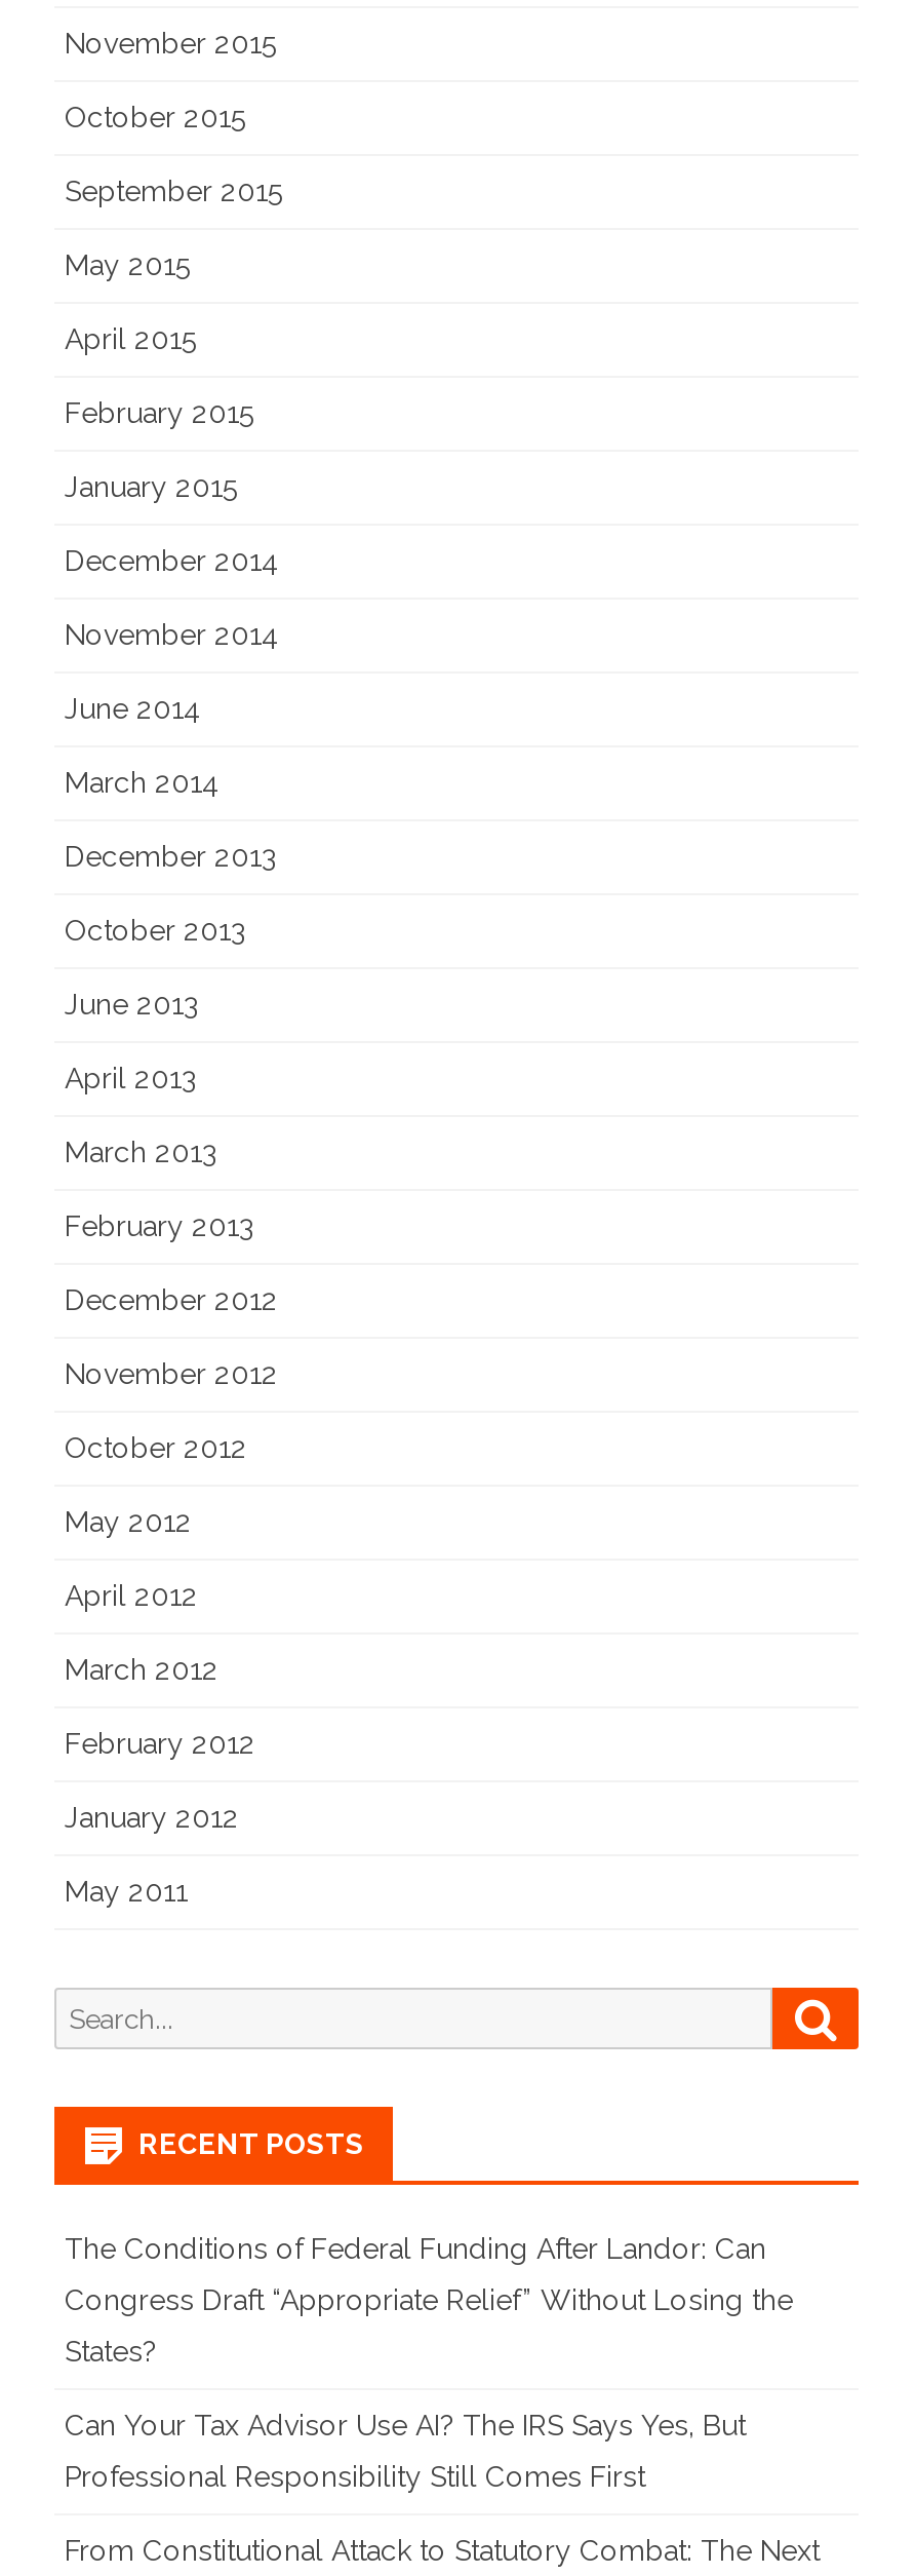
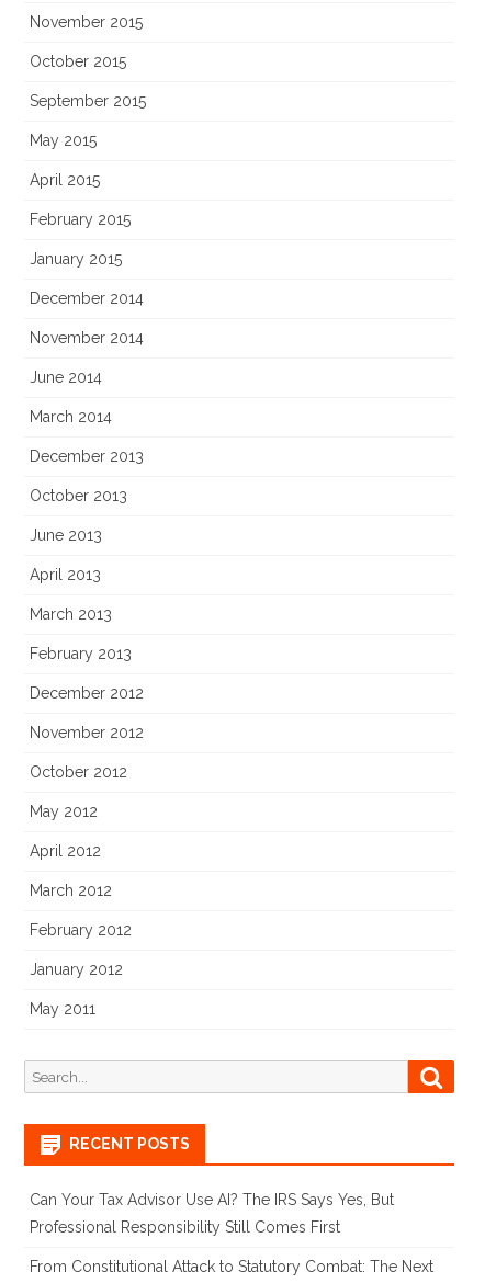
- The Conditions of Federal Funding After Landor: Can
- Congress Draft “Appropriate Relief” Without Losing the
- States?
